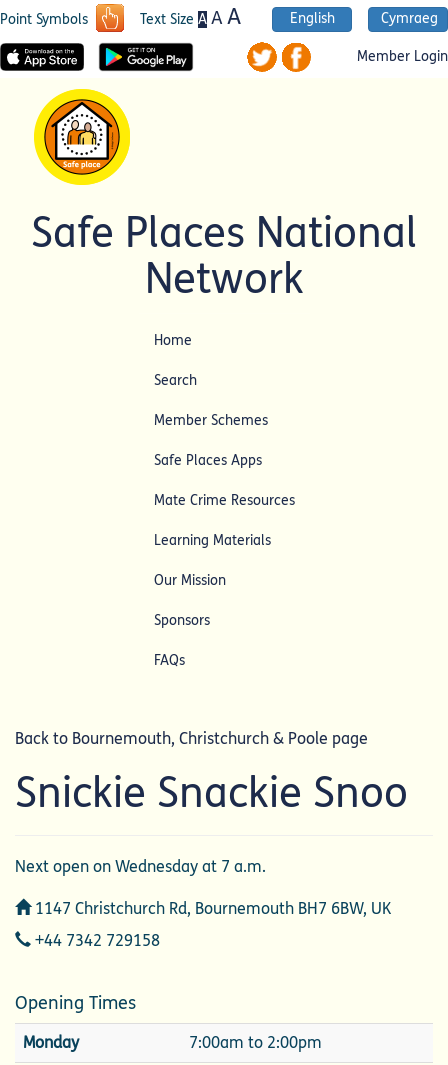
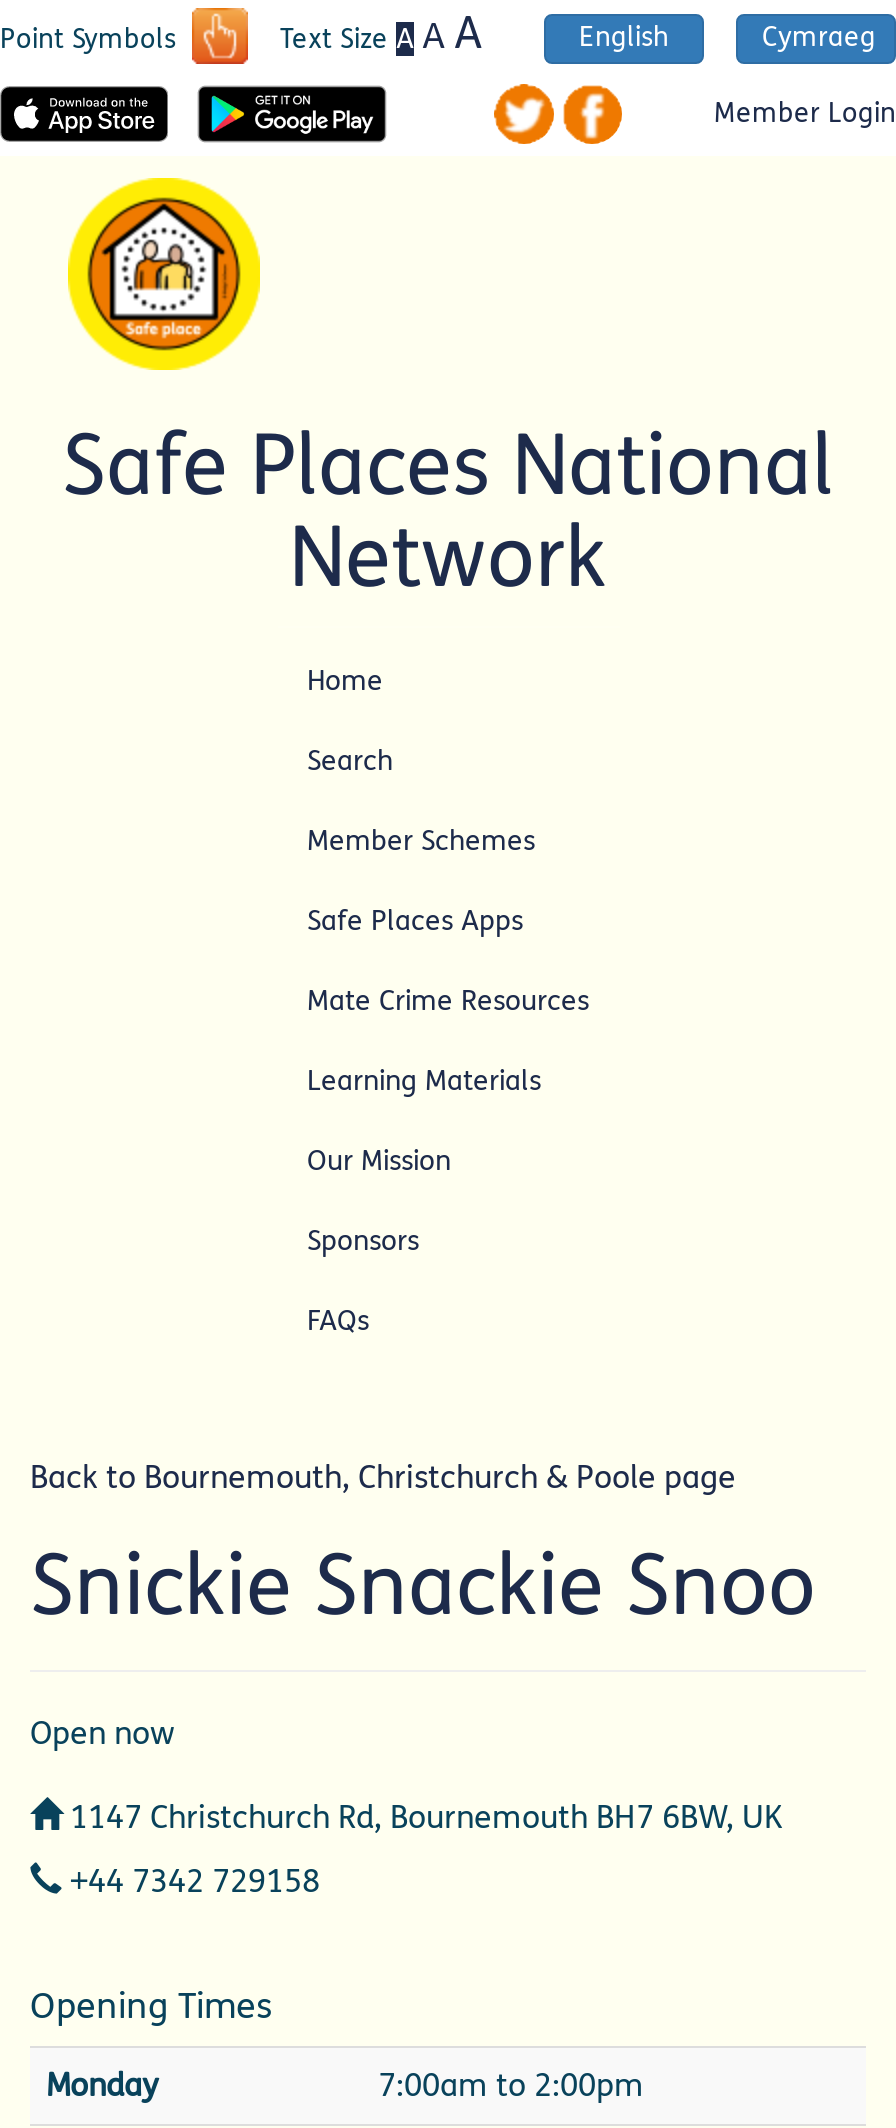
- Next open on Wednesday at 7 a.m.
+ Open now
